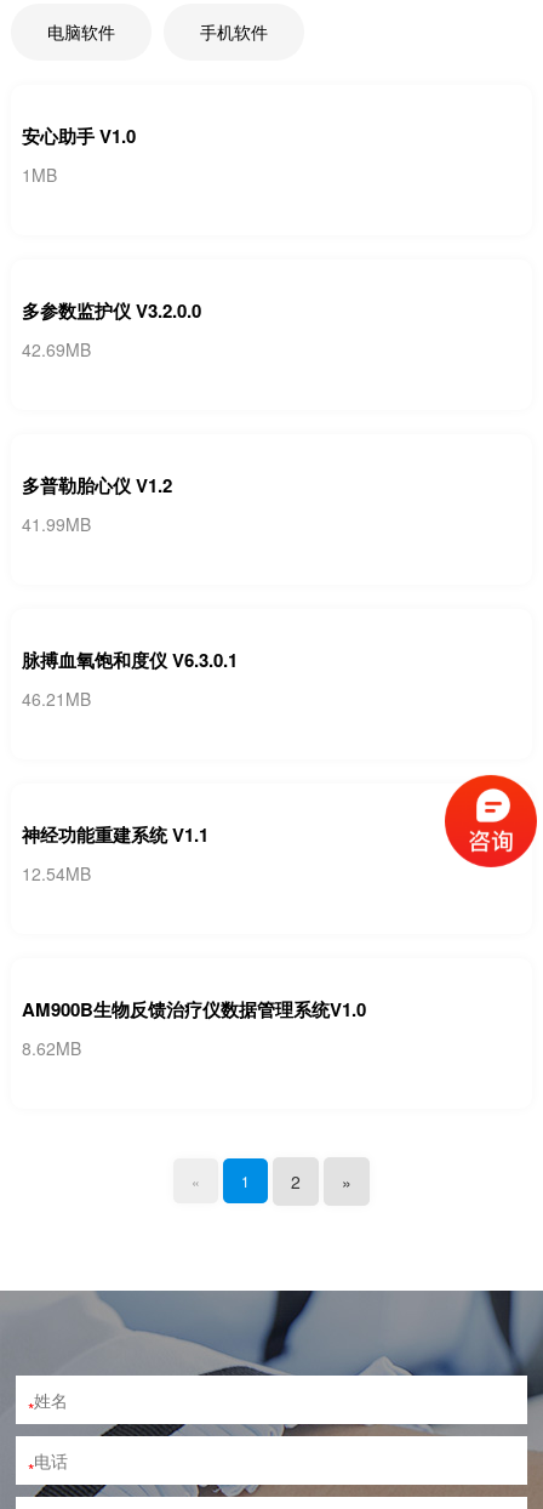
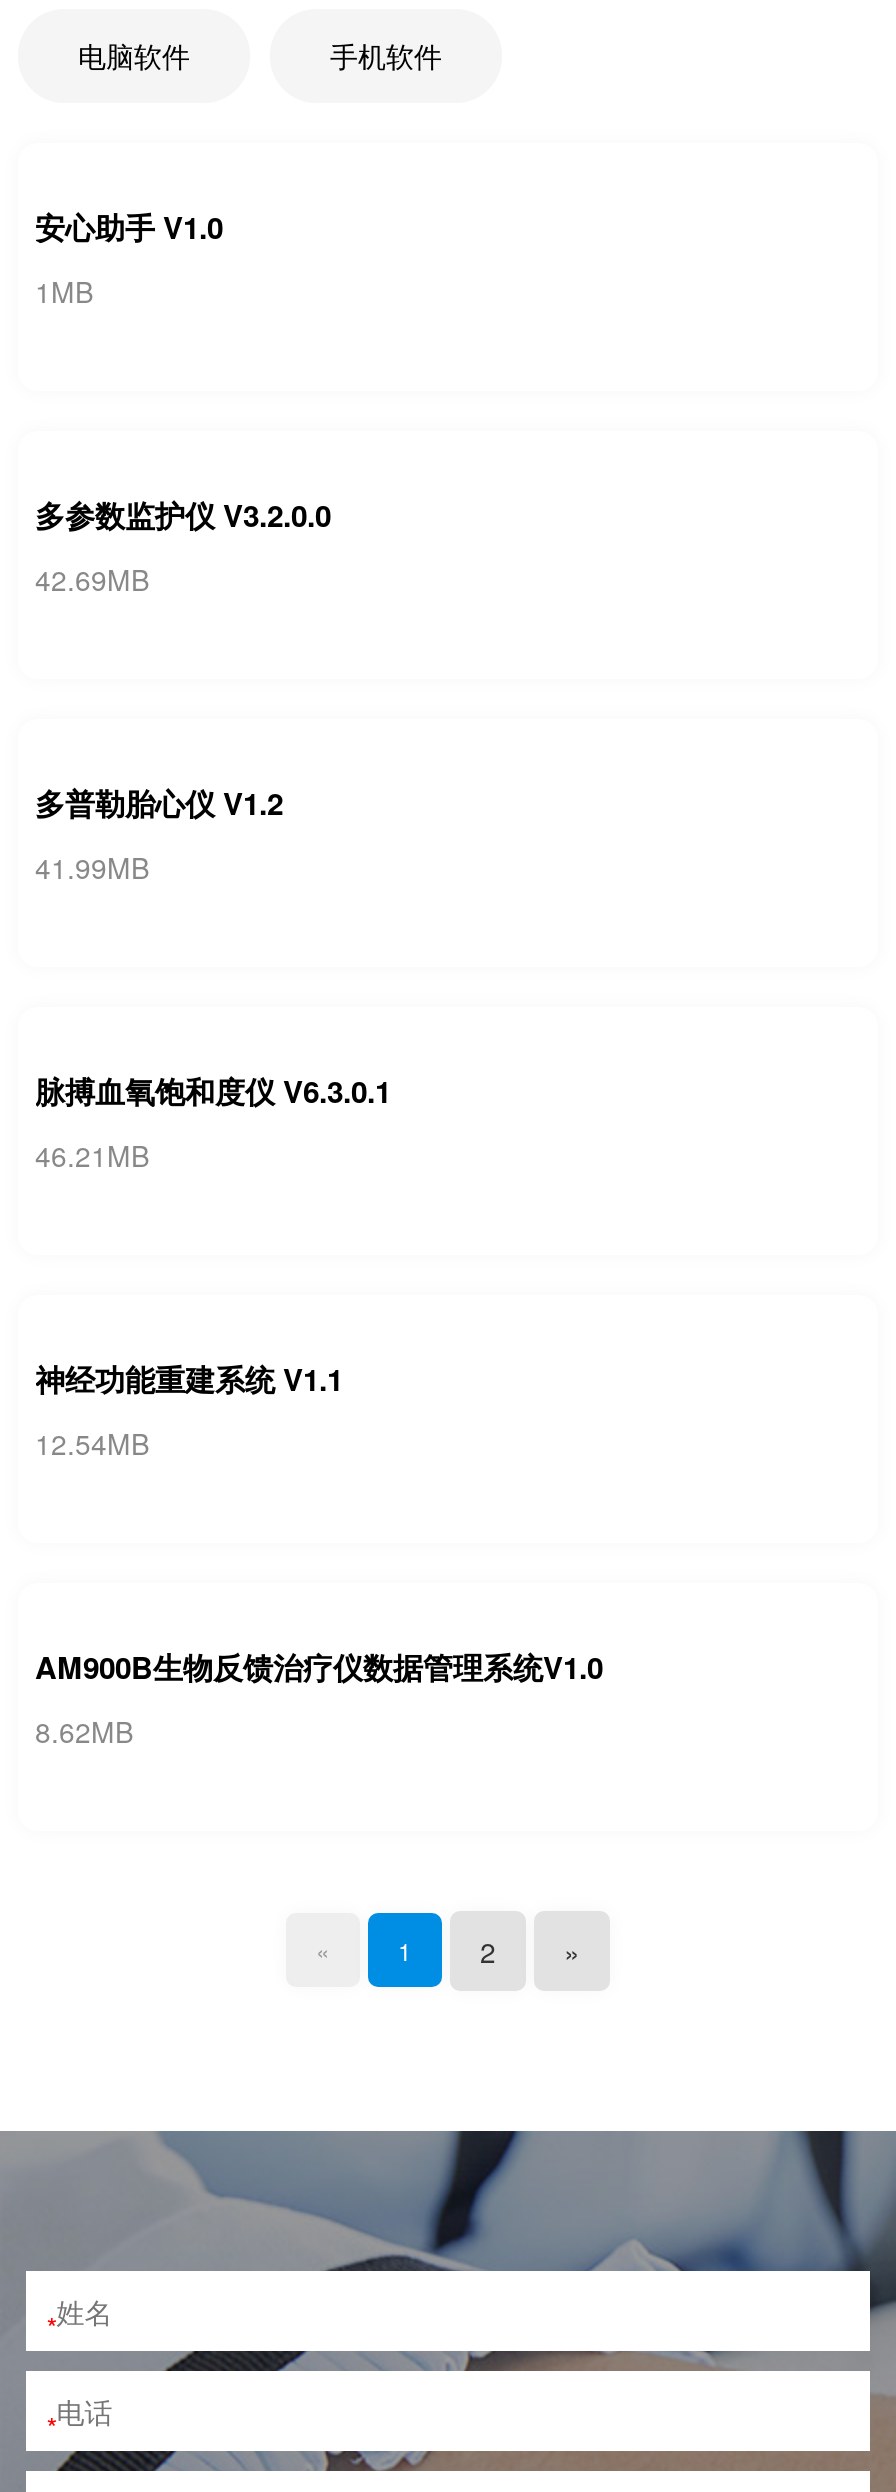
- [image]
